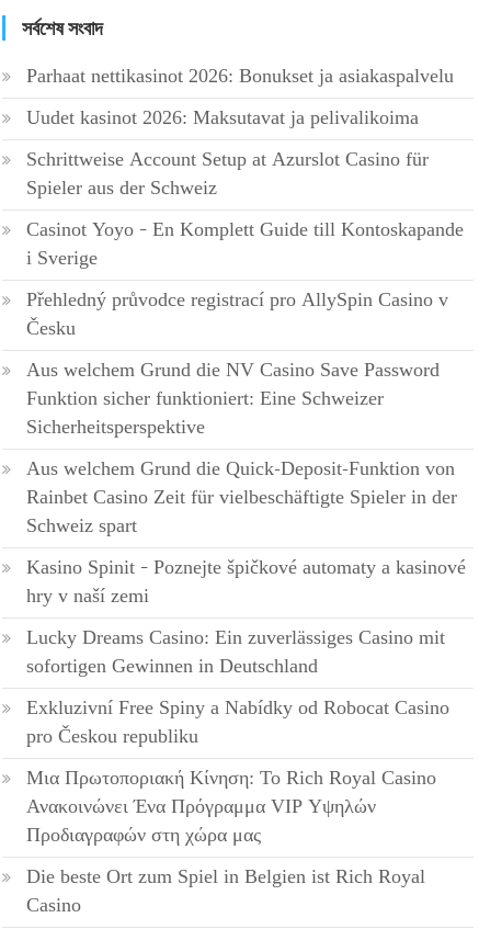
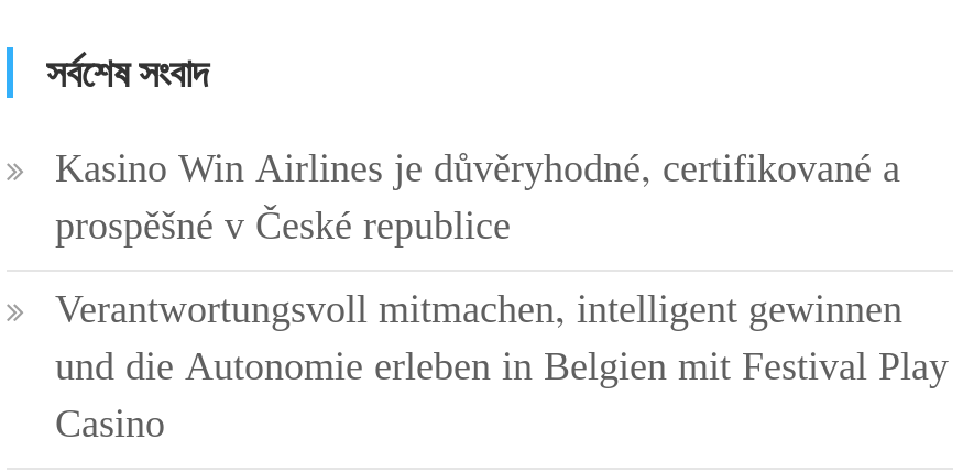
- Parhaat nettikasinot 2026: Bonukset ja asiakaspalvelu
- Uudet kasinot 2026: Maksutavat ja pelivalikoima
- Schrittweise Account Setup at Azurslot Casino für
- Spieler aus der Schweiz
- Casinot Yoyo – En Komplett Guide till Kontoskapande
- i Sverige
- Přehledný průvodce registrací pro AllySpin Casino v
- Česku
- Aus welchem Grund die NV Casino Save Password
- Funktion sicher funktioniert: Eine Schweizer
- Sicherheitsperspektive
- Aus welchem Grund die Quick-Deposit-Funktion von
- Rainbet Casino Zeit für vielbeschäftigte Spieler in der
- Schweiz spart
- Kasino Spinit – Poznejte špičkové automaty a kasinové
- hry v naší zemi
- Lucky Dreams Casino: Ein zuverlässiges Casino mit
- sofortigen Gewinnen in Deutschland
- Exkluzivní Free Spiny a Nabídky od Robocat Casino
- pro Českou republiku
- Μια Πρωτοποριακή Κίνηση: Το Rich Royal Casino
- Ανακοινώνει Ένα Πρόγραμμα VIP Υψηλών
- Προδιαγραφών στη χώρα μας
- Die beste Ort zum Spiel in Belgien ist Rich Royal
+ Kasino Win Airlines je důvěryhodné, certifikované a
+ prospěšné v České republice
+ Verantwortungsvoll mitmachen, intelligent gewinnen
+ und die Autonomie erleben in Belgien mit Festival Play
